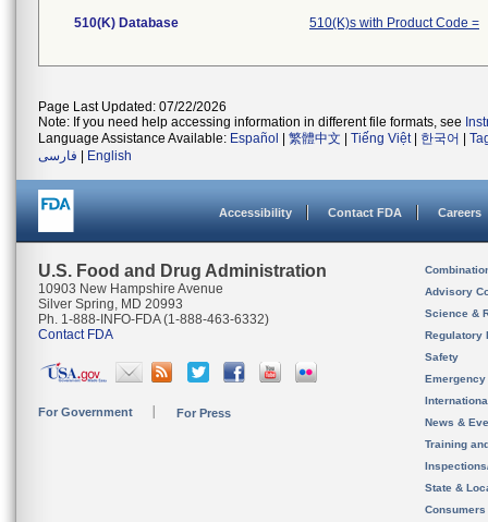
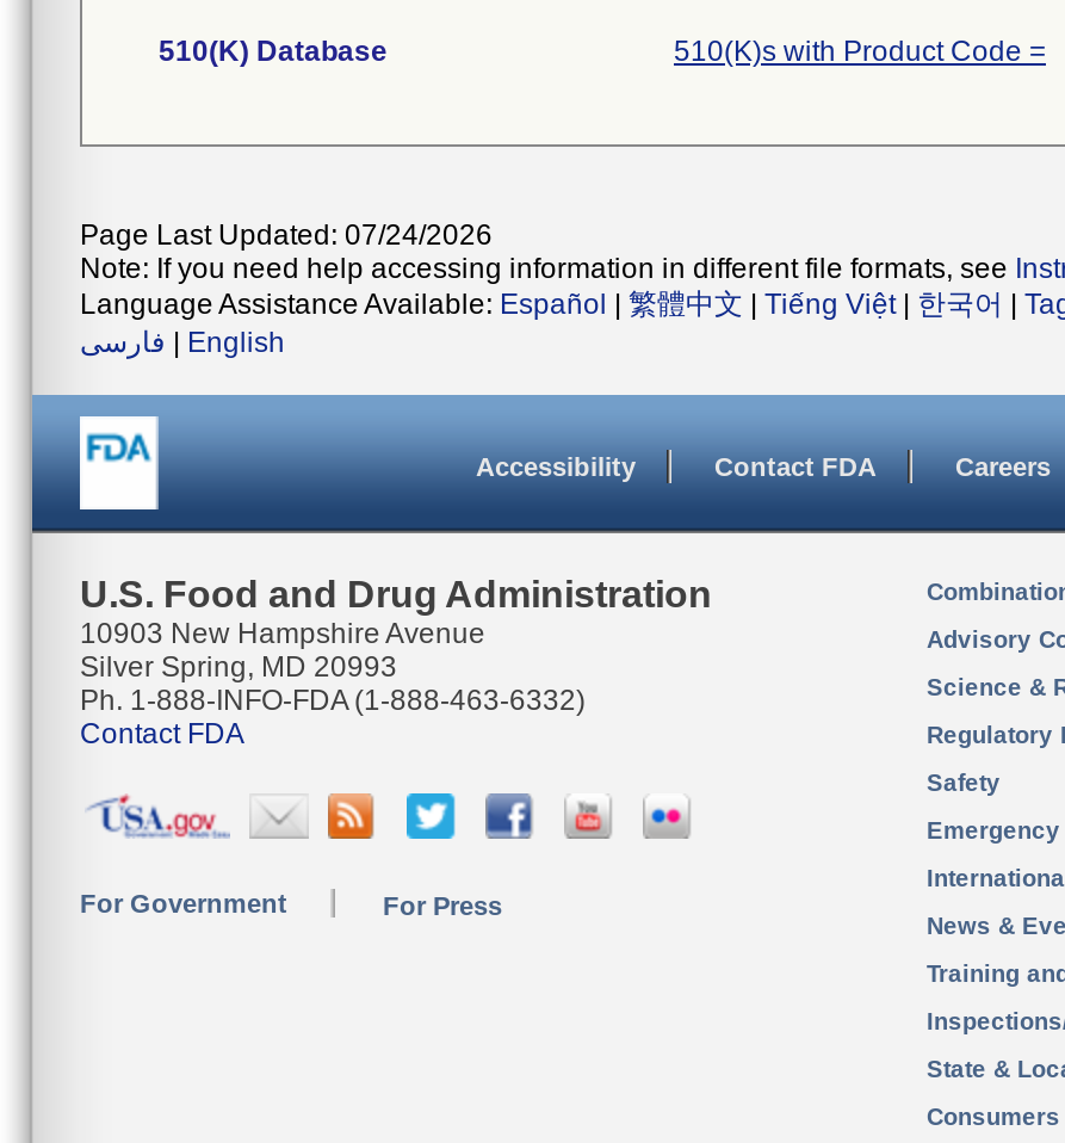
- Page Last Updated: 07/22/2026
+ Page Last Updated: 07/24/2026
